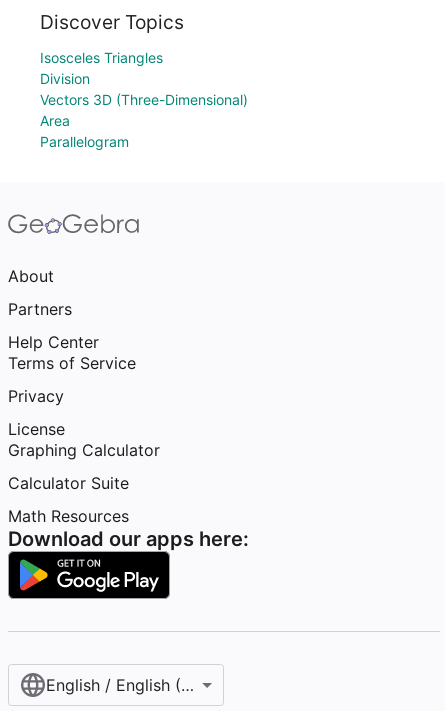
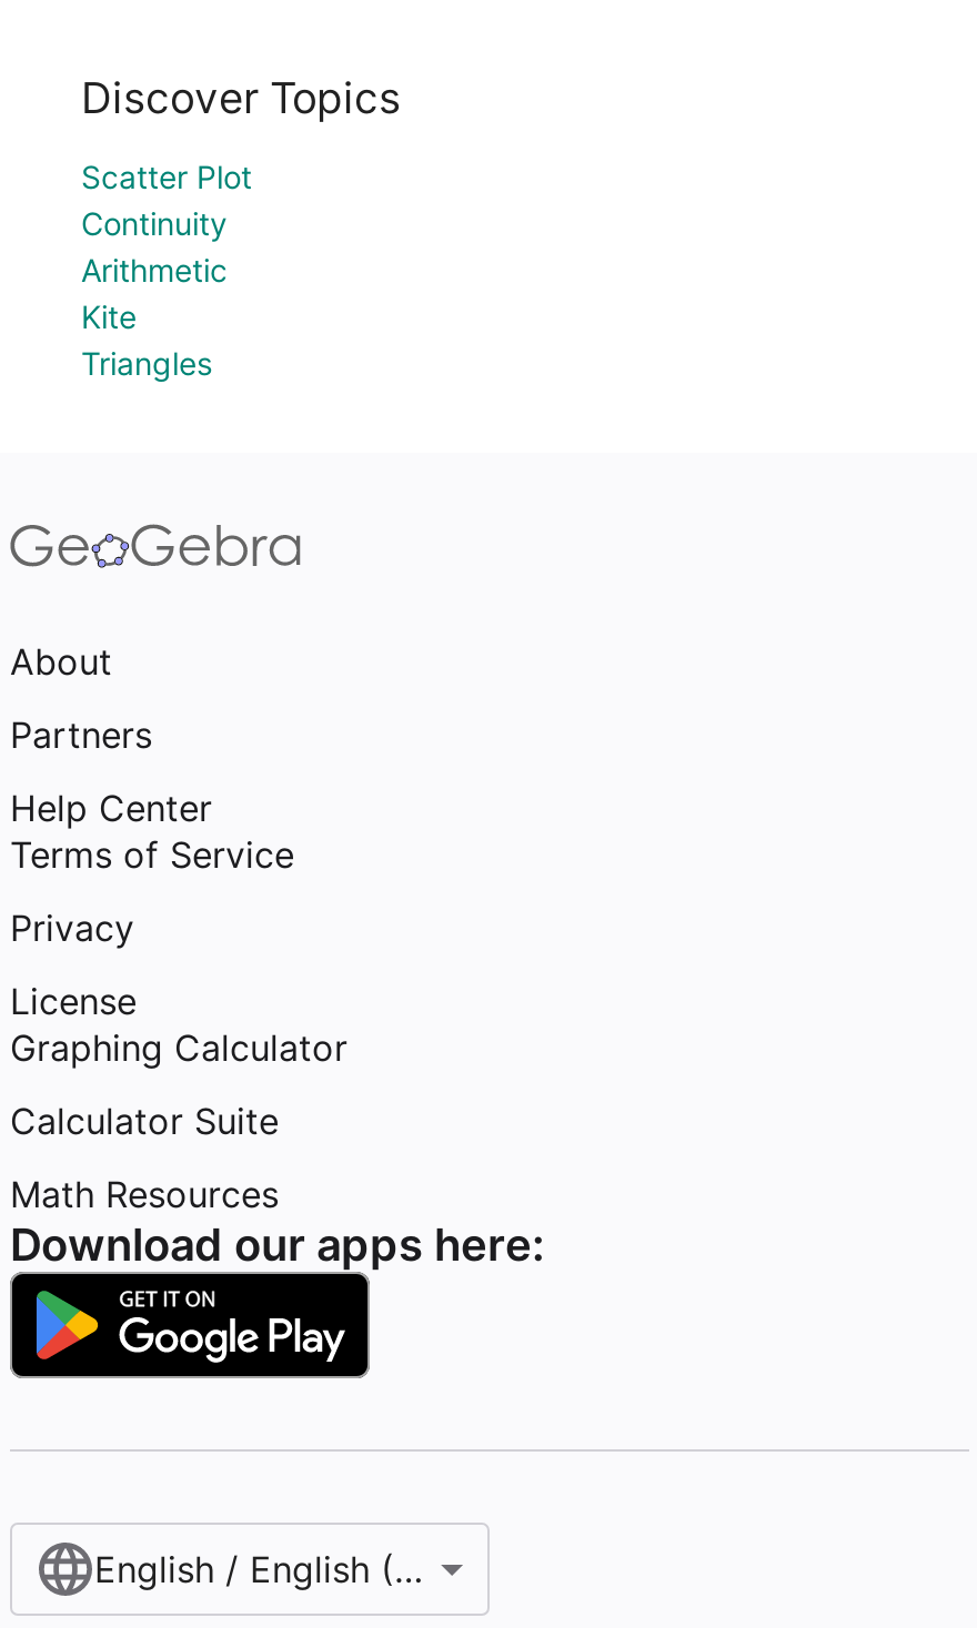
- Isosceles Triangles
- Division
- Vectors 3D (Three-Dimensional)
- Area
- Parallelogram
+ Scatter Plot
+ Continuity
+ Arithmetic
+ Kite
+ Triangles
